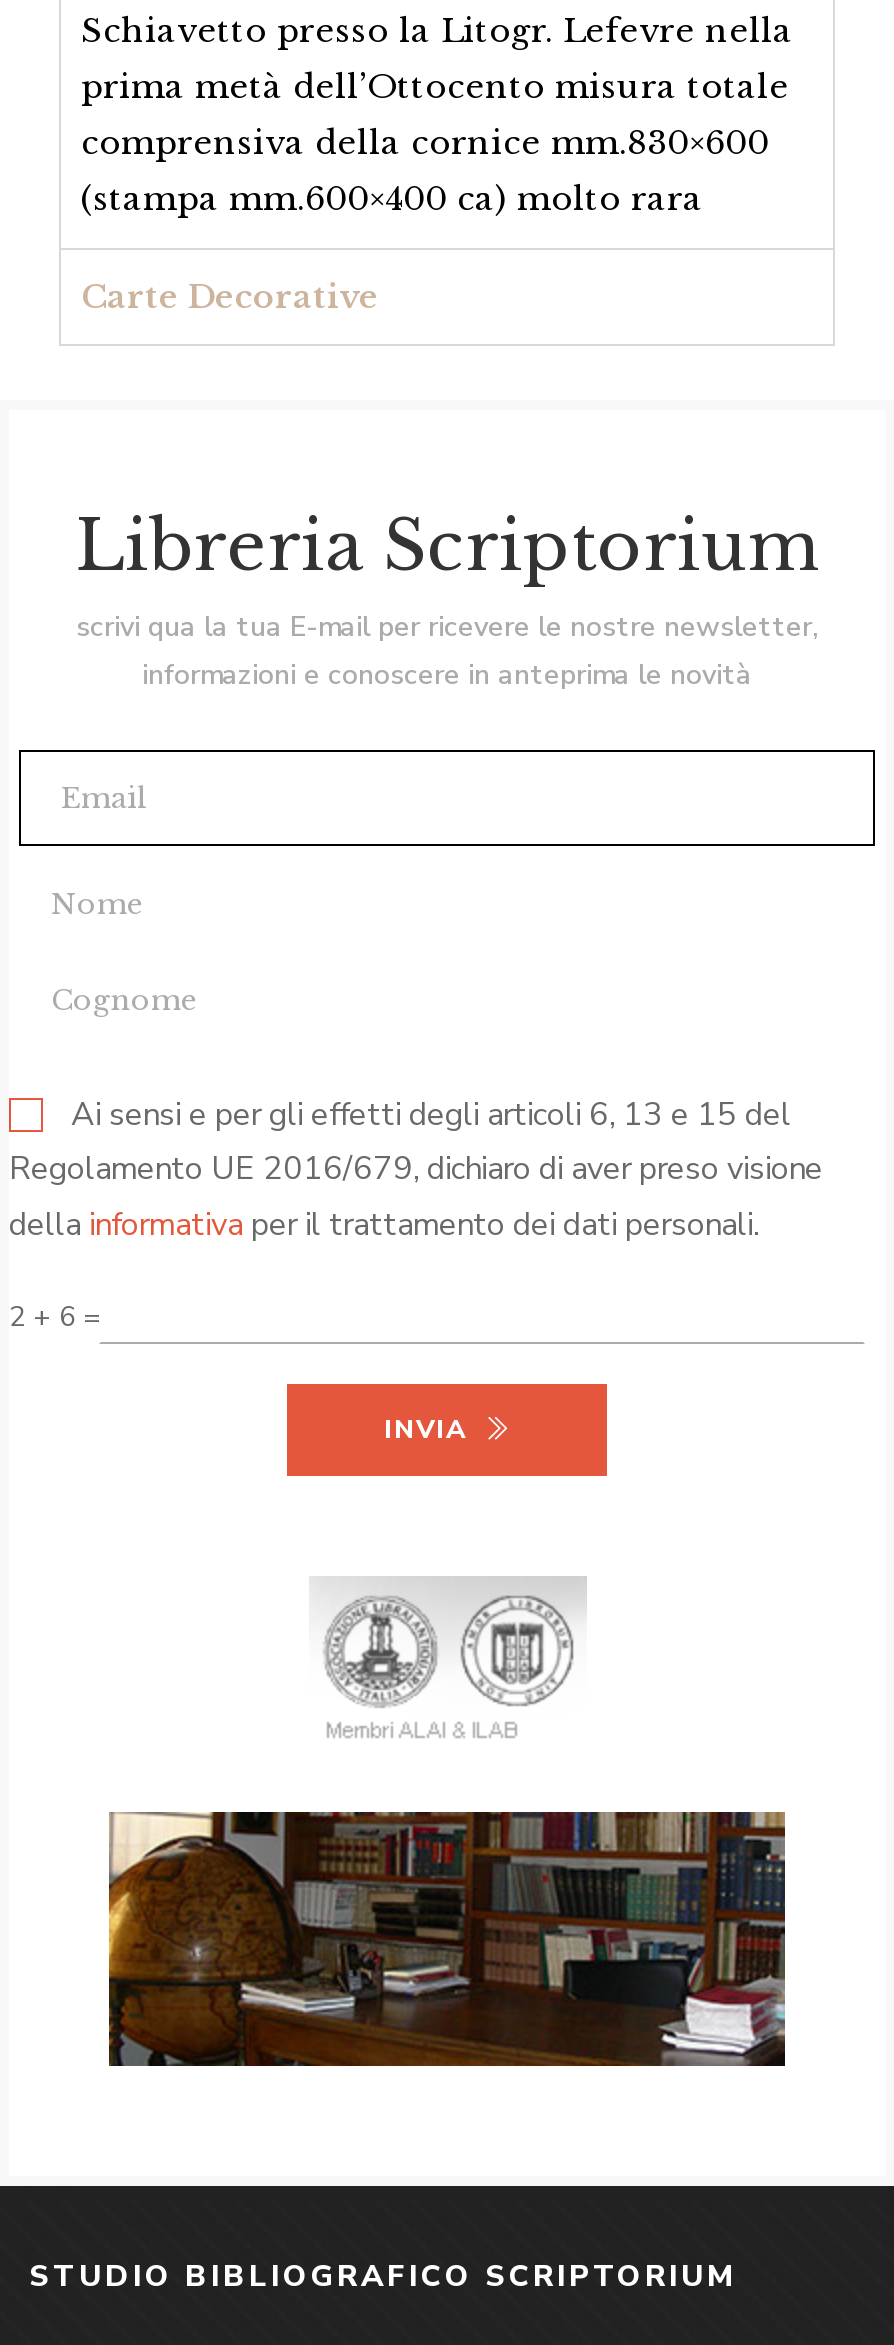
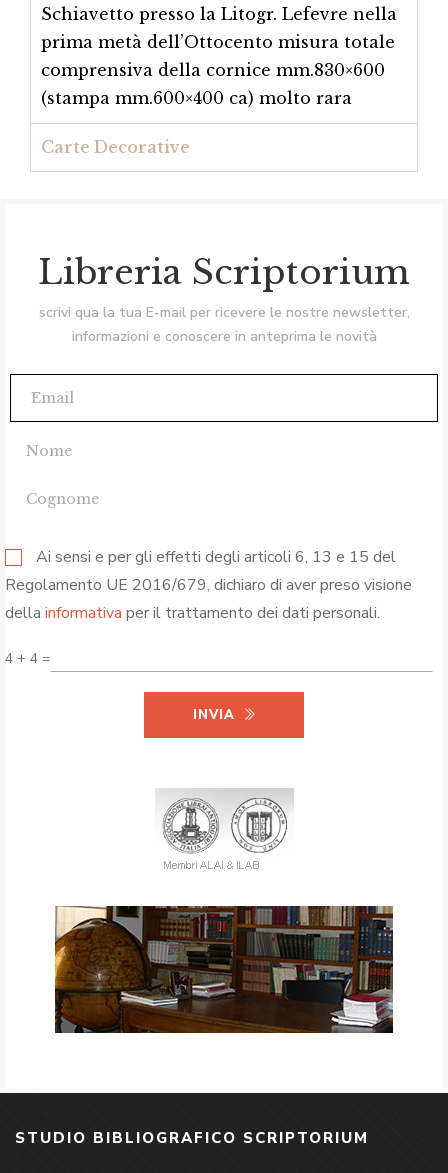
- 2 + 6 =
+ 4 + 4 =
